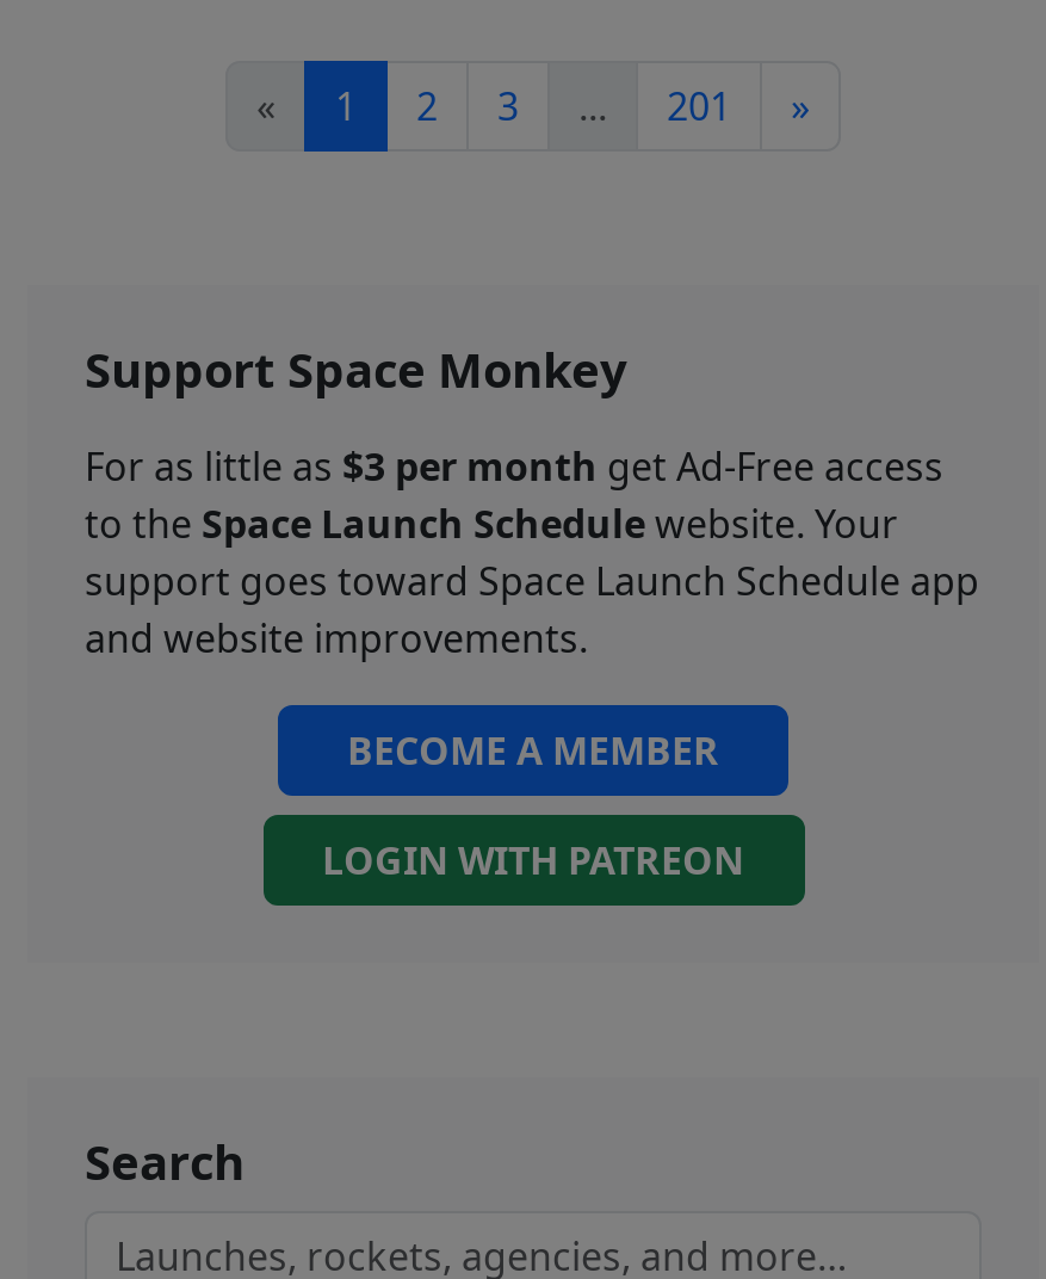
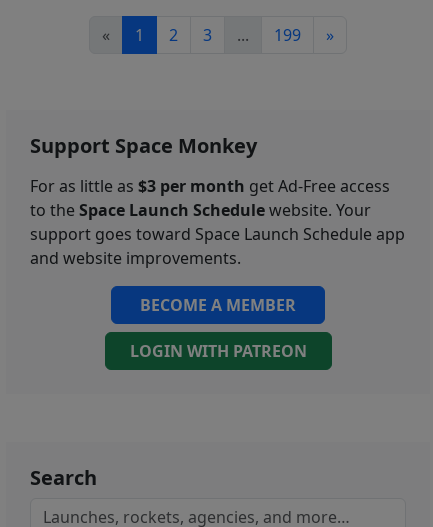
- 201
+ 199
